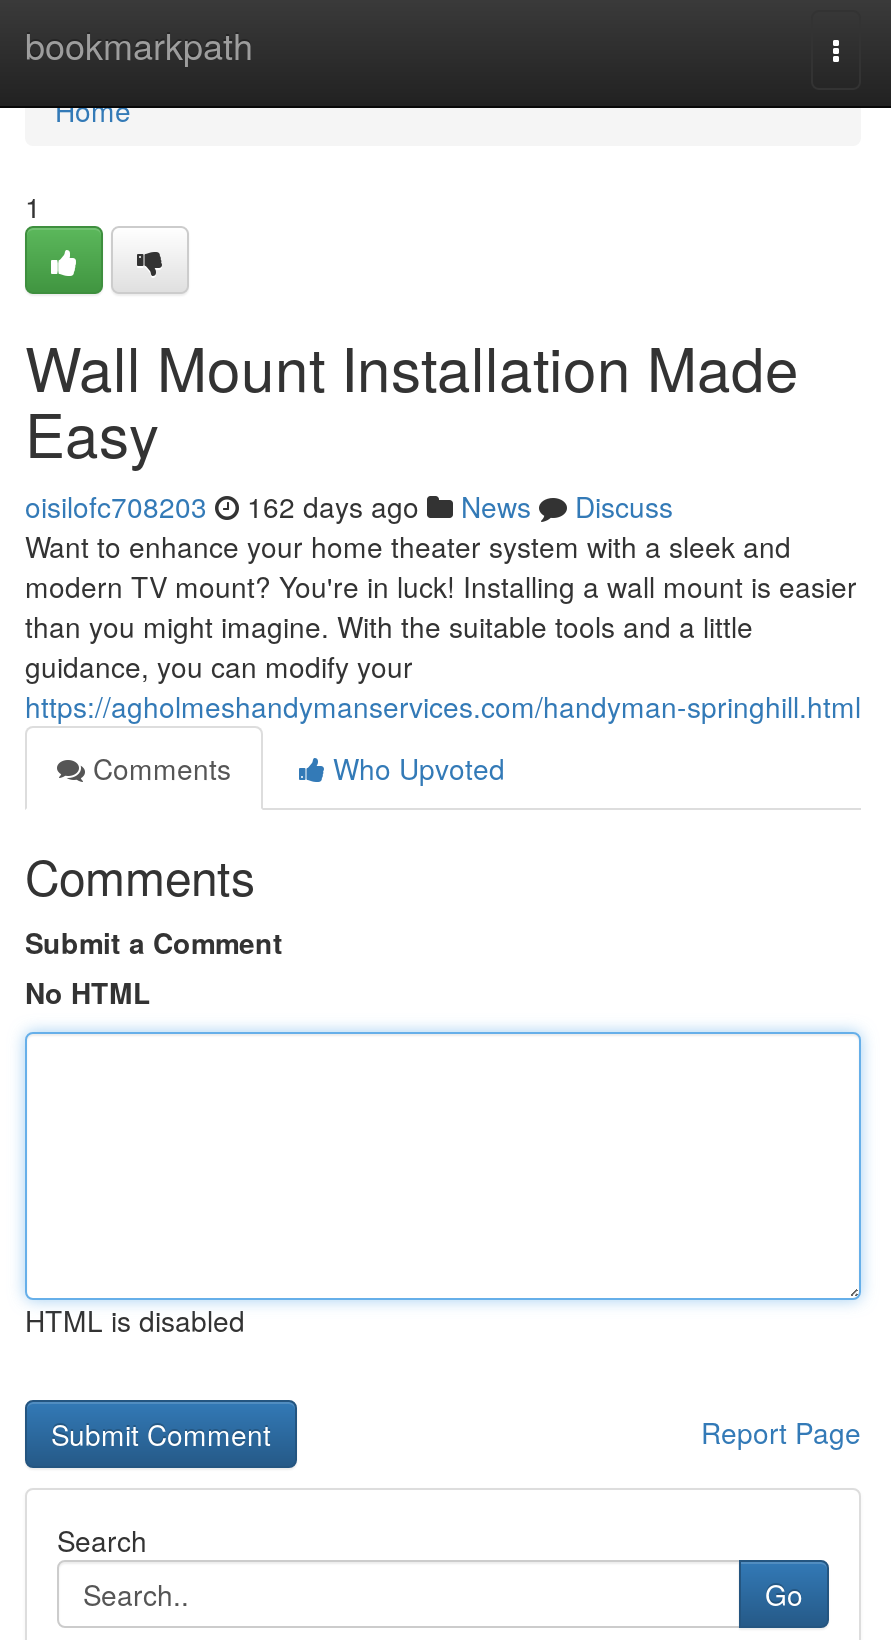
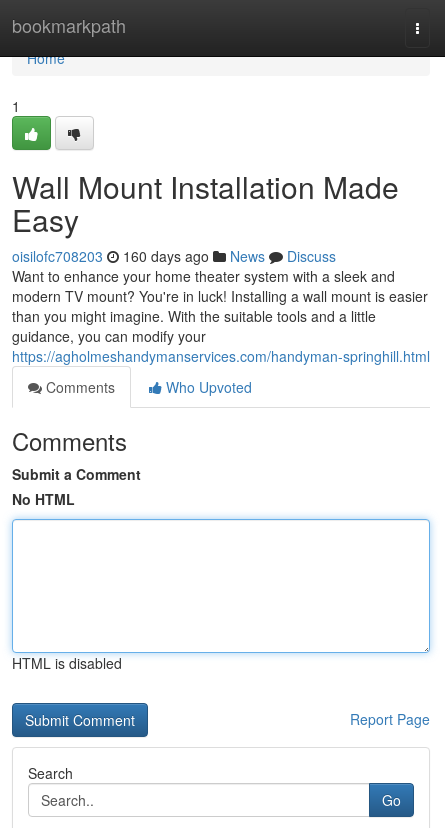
- oisilofc708203 162 days ago News Discuss
+ oisilofc708203 160 days ago News Discuss
